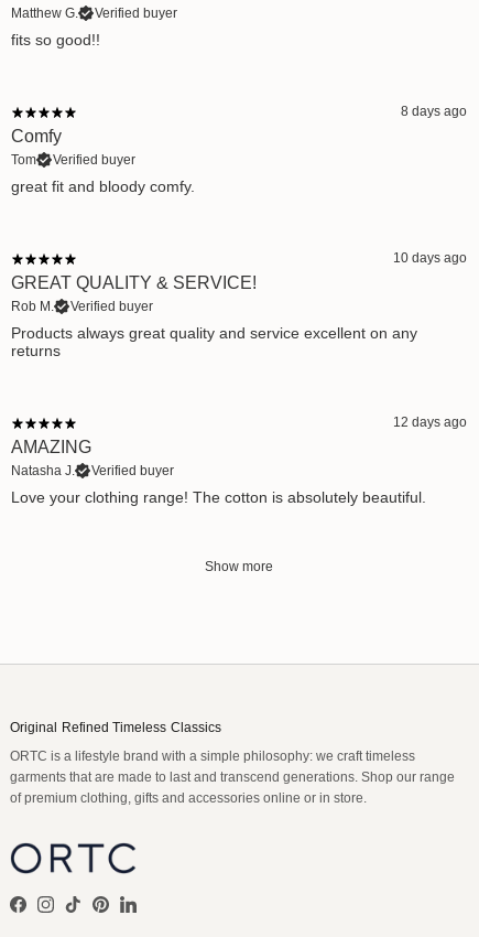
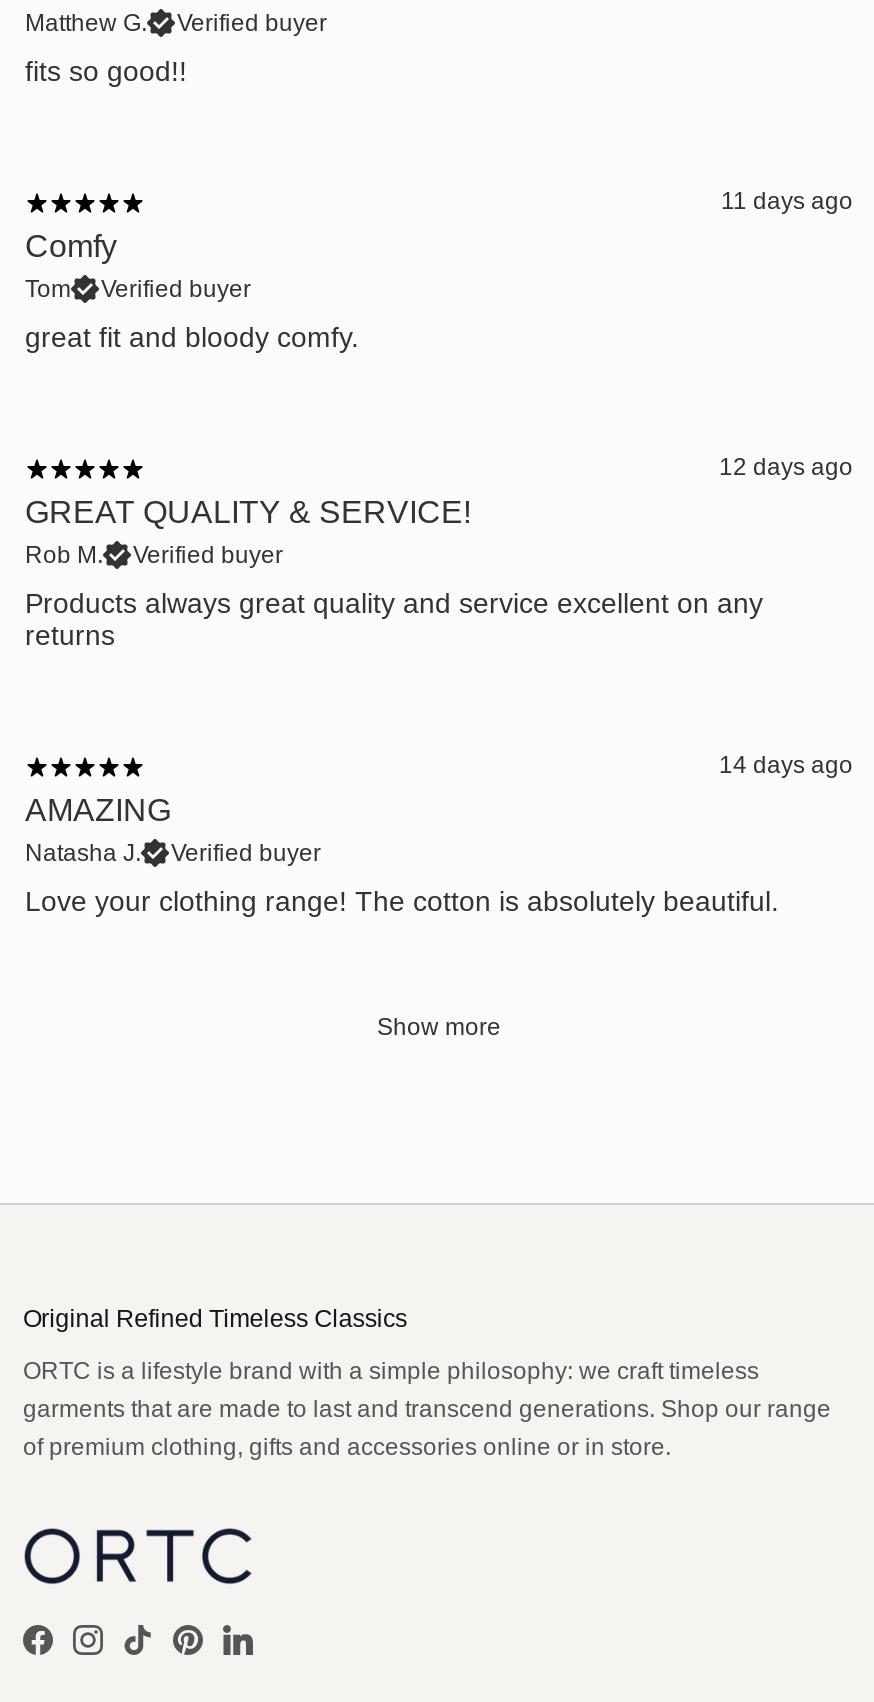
- 8 days ago
+ 11 days ago

- 10 days ago
+ 12 days ago

- 12 days ago
+ 14 days ago
